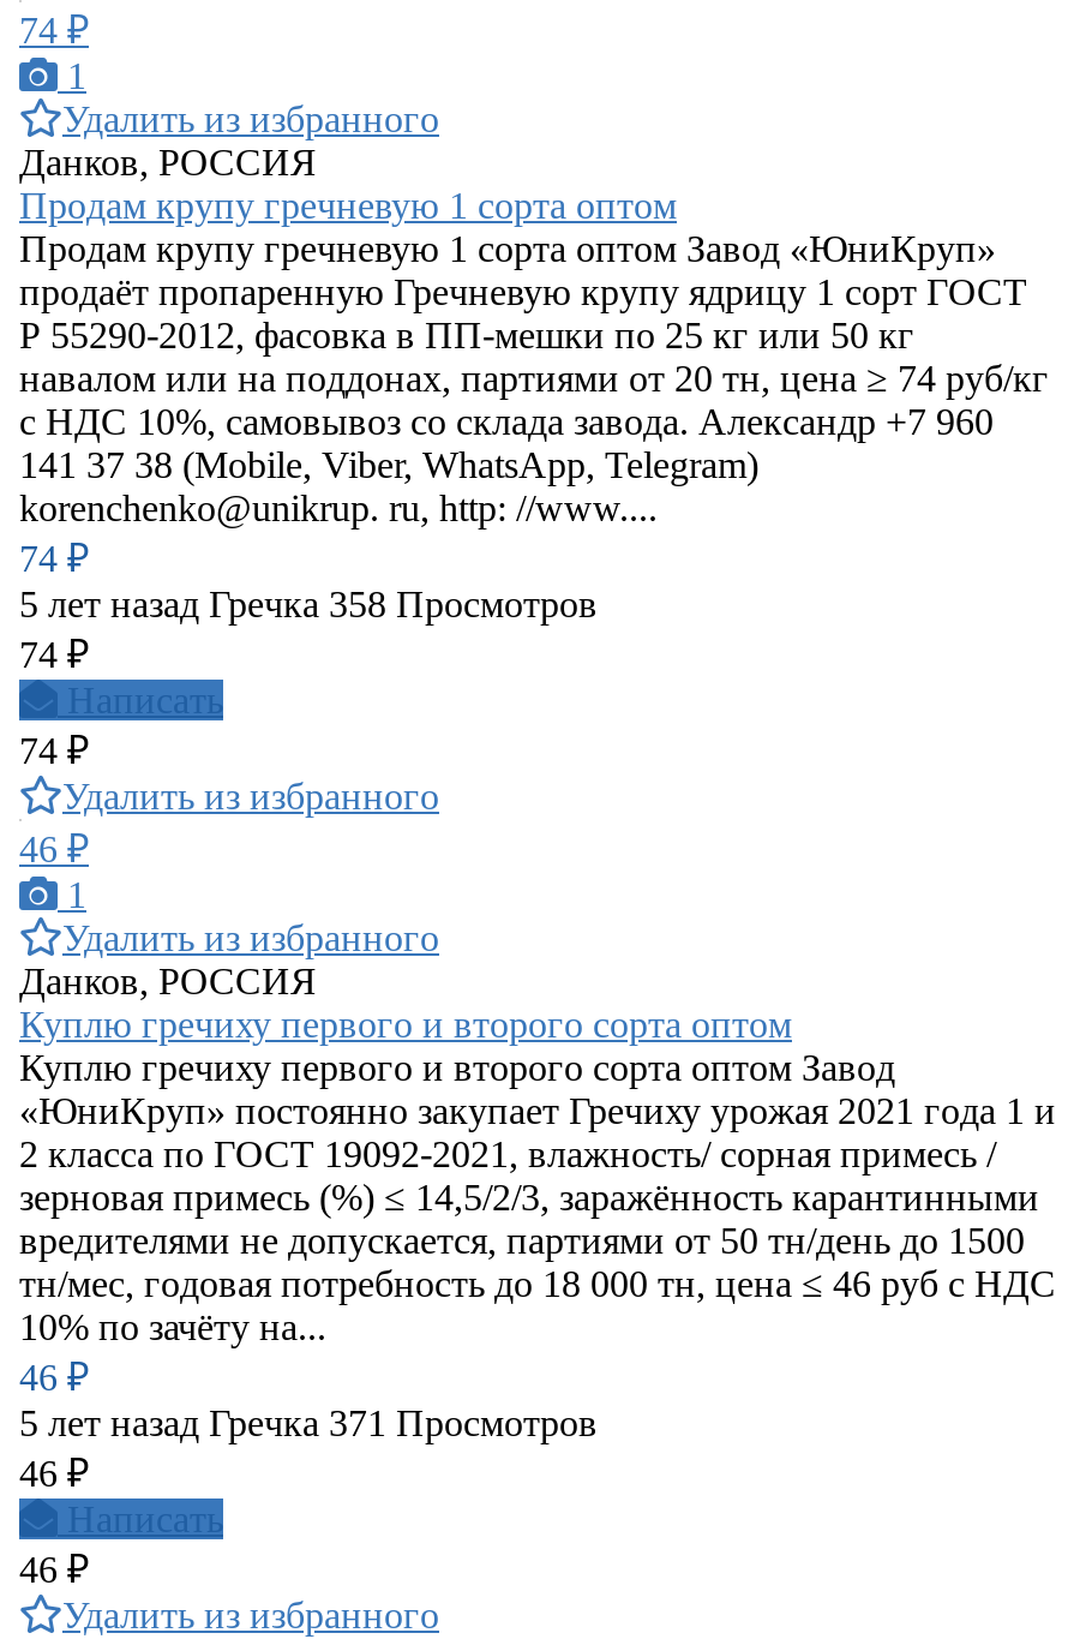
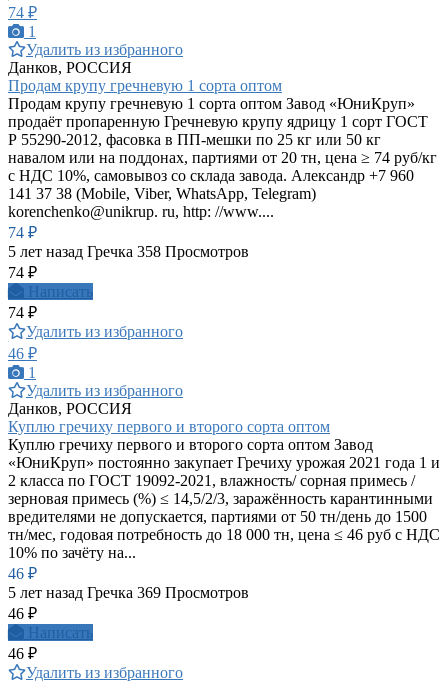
- 5 лет назад Гречка 371 Просмотров
+ 5 лет назад Гречка 369 Просмотров
